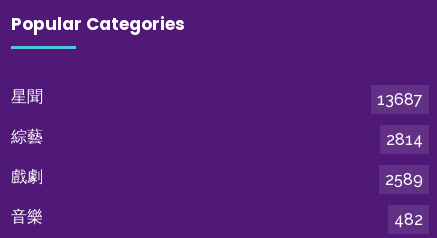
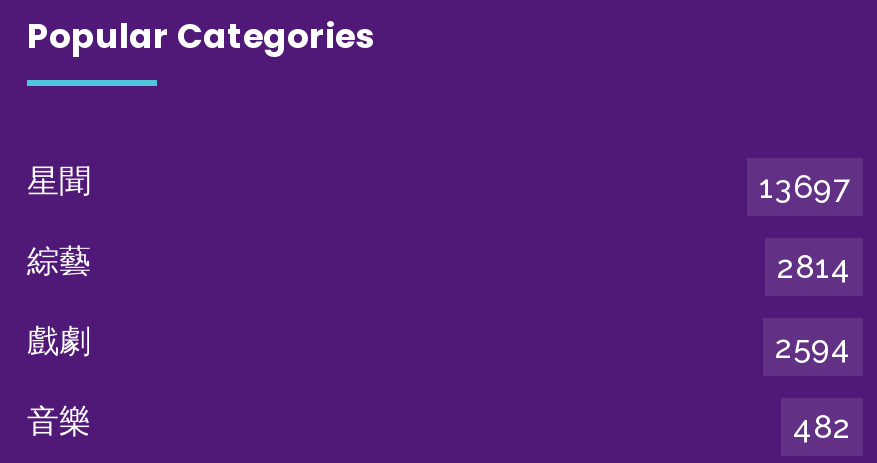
- 13687
+ 13697

- 2589
+ 2594
